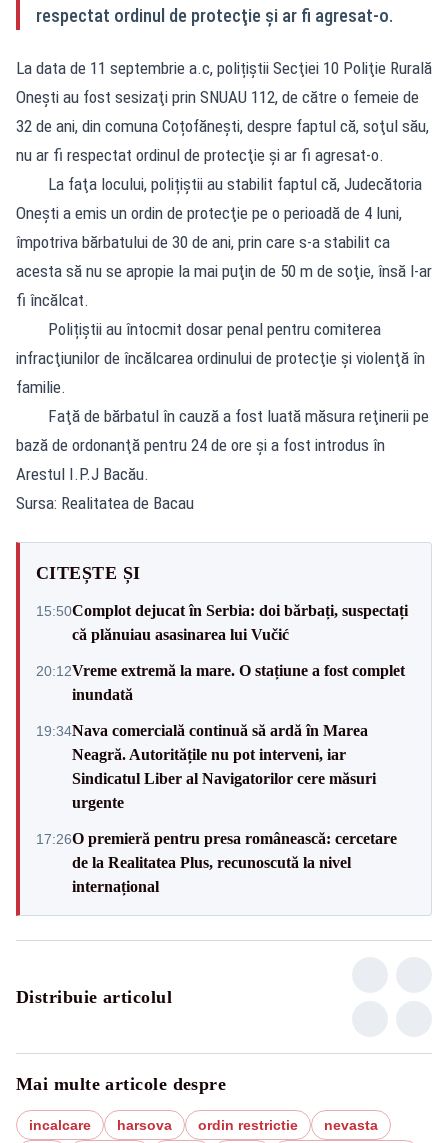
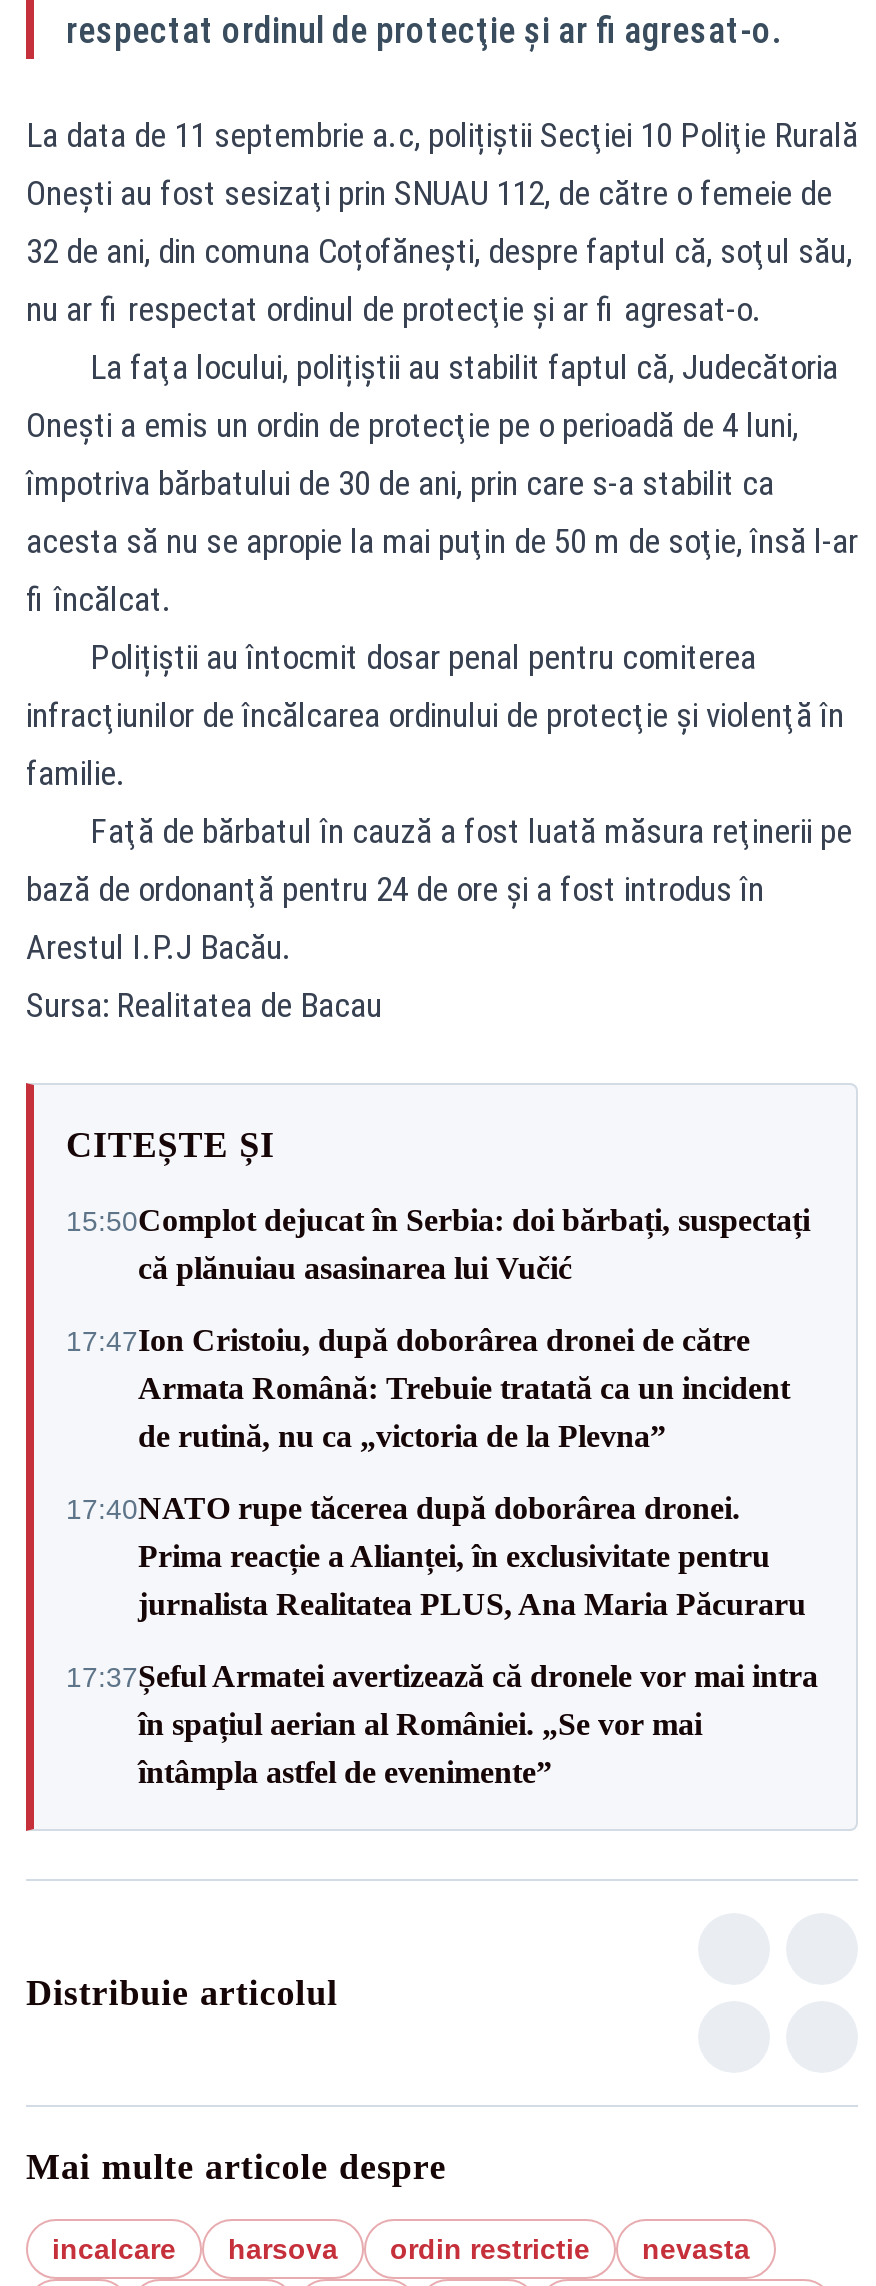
- 20:12Vreme extremă la mare. O stațiune a fost complet
- inundată
+ 17:47Ion Cristoiu, după doborârea dronei de către
+ Armata Română: Trebuie tratată ca un incident
+ de rutină, nu ca „victoria de la Plevna”

- 19:34Nava comercială continuă să ardă în Marea
- Neagră. Autoritățile nu pot interveni, iar
- Sindicatul Liber al Navigatorilor cere măsuri
- urgente
+ 17:40NATO rupe tăcerea după doborârea dronei.
+ Prima reacție a Alianței, în exclusivitate pentru
+ jurnalista Realitatea PLUS, Ana Maria Păcuraru

- 17:26O premieră pentru presa românească: cercetare
- de la Realitatea Plus, recunoscută la nivel
- internațional
+ 17:37Șeful Armatei avertizează că dronele vor mai intra
+ în spațiul aerian al României. „Se vor mai
+ întâmpla astfel de evenimente”
